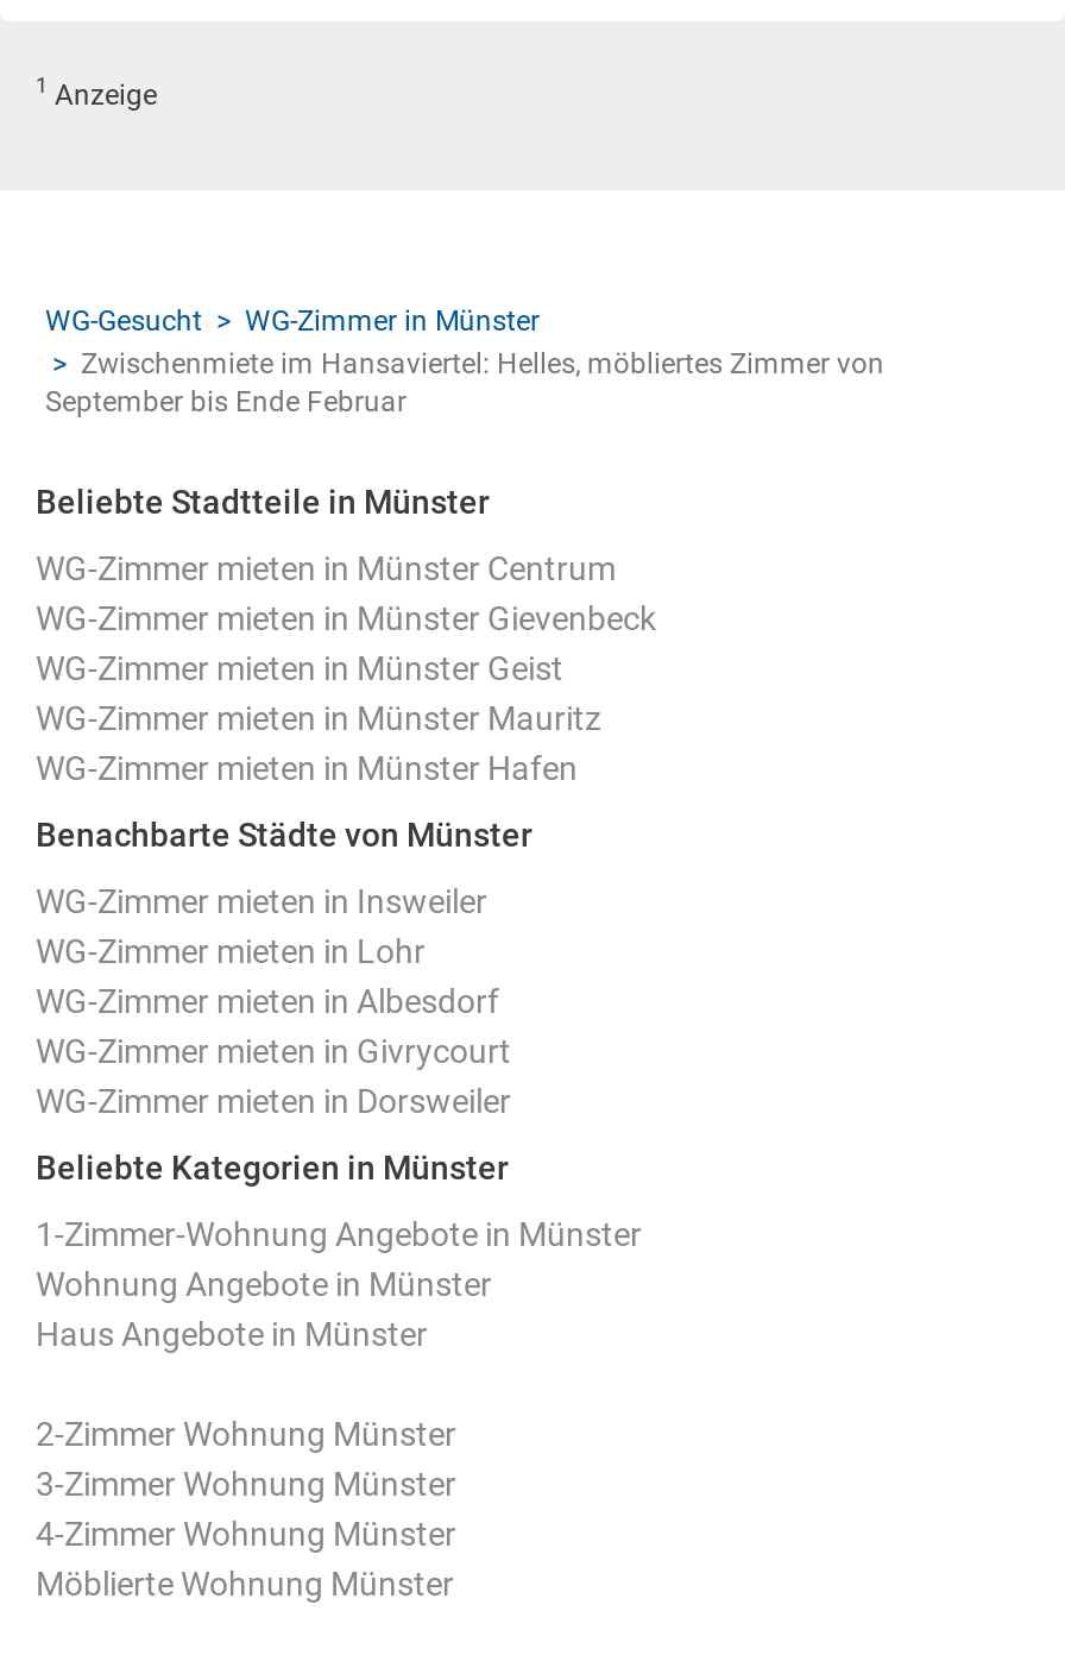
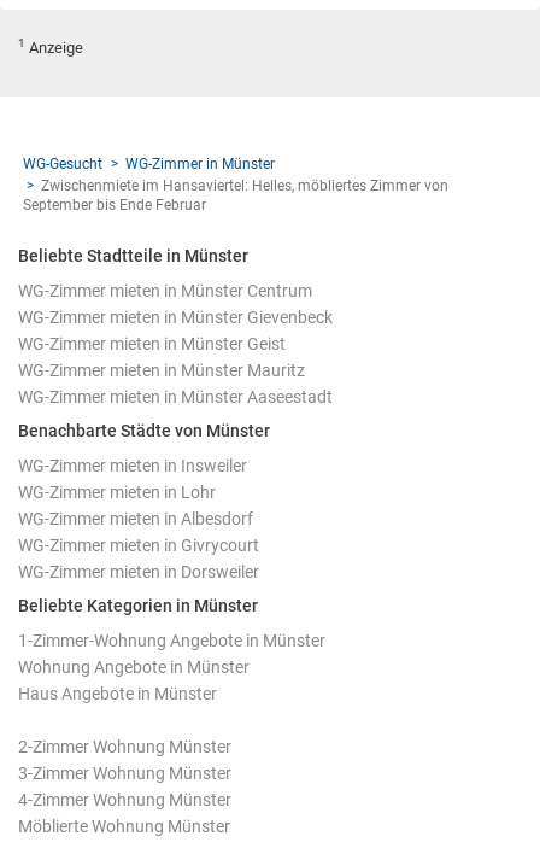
- WG-Zimmer mieten in Münster Hafen
+ WG-Zimmer mieten in Münster Aaseestadt
